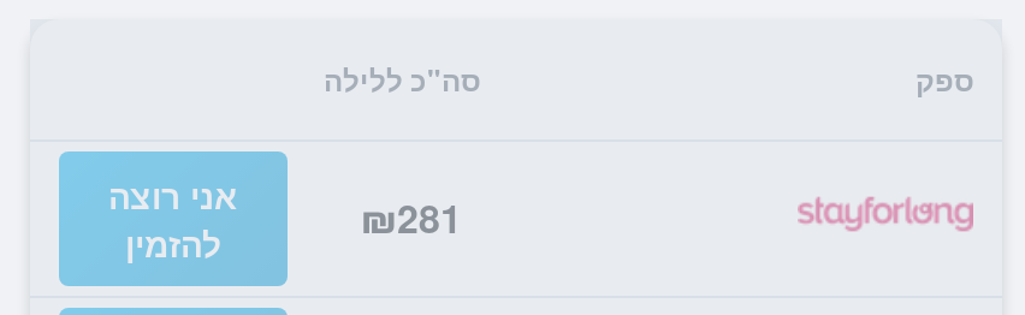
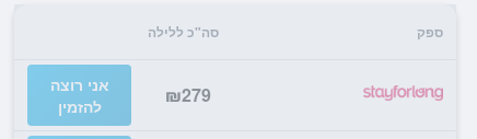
- ₪281
+ ₪279
